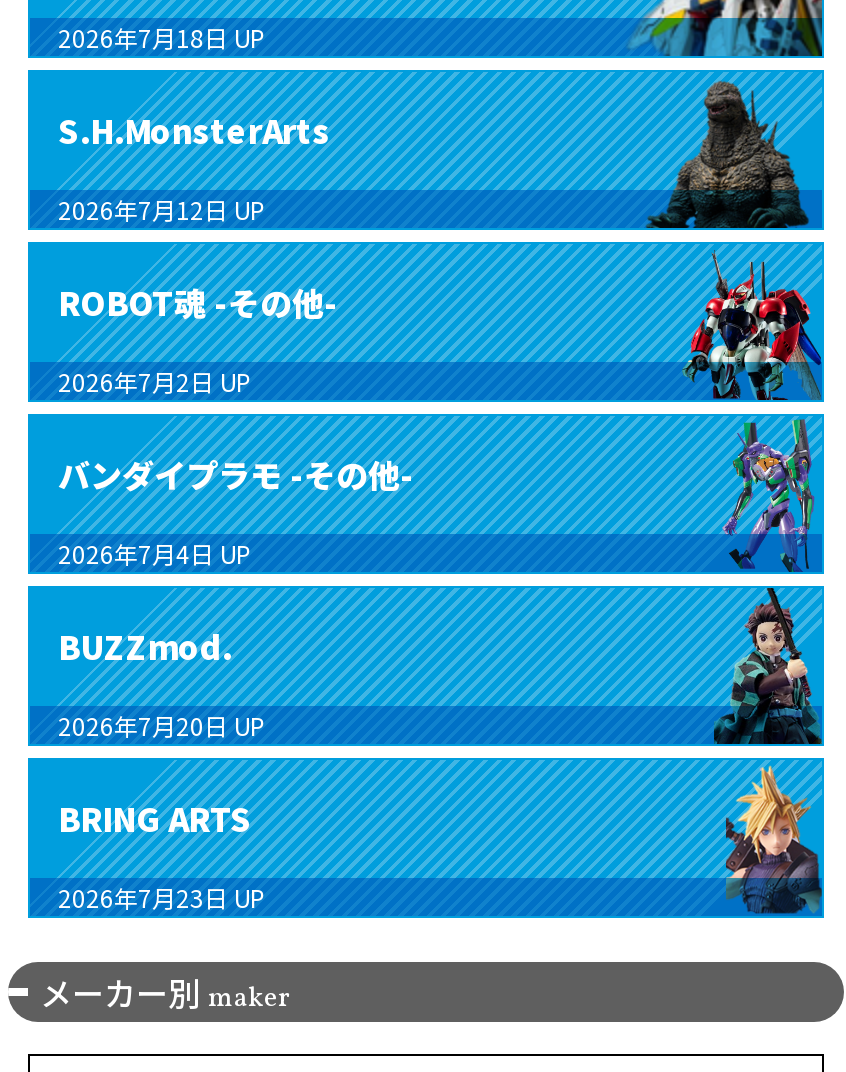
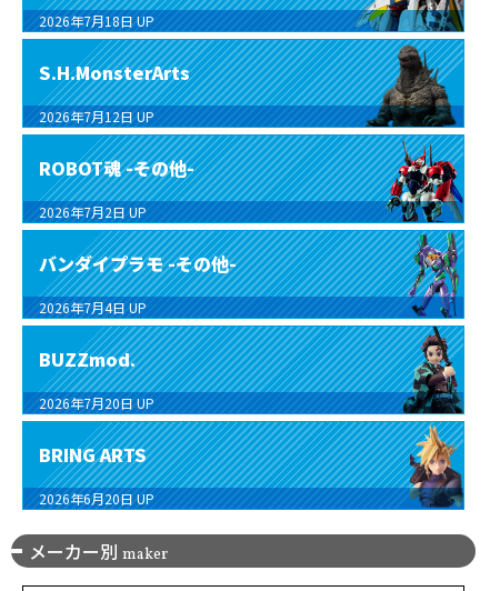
- 2026年7月23日 UP
+ 2026年6月20日 UP
